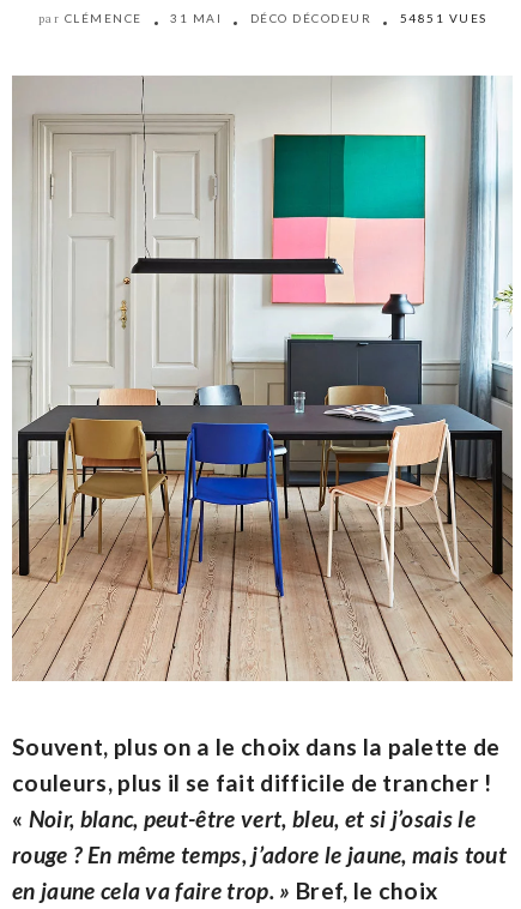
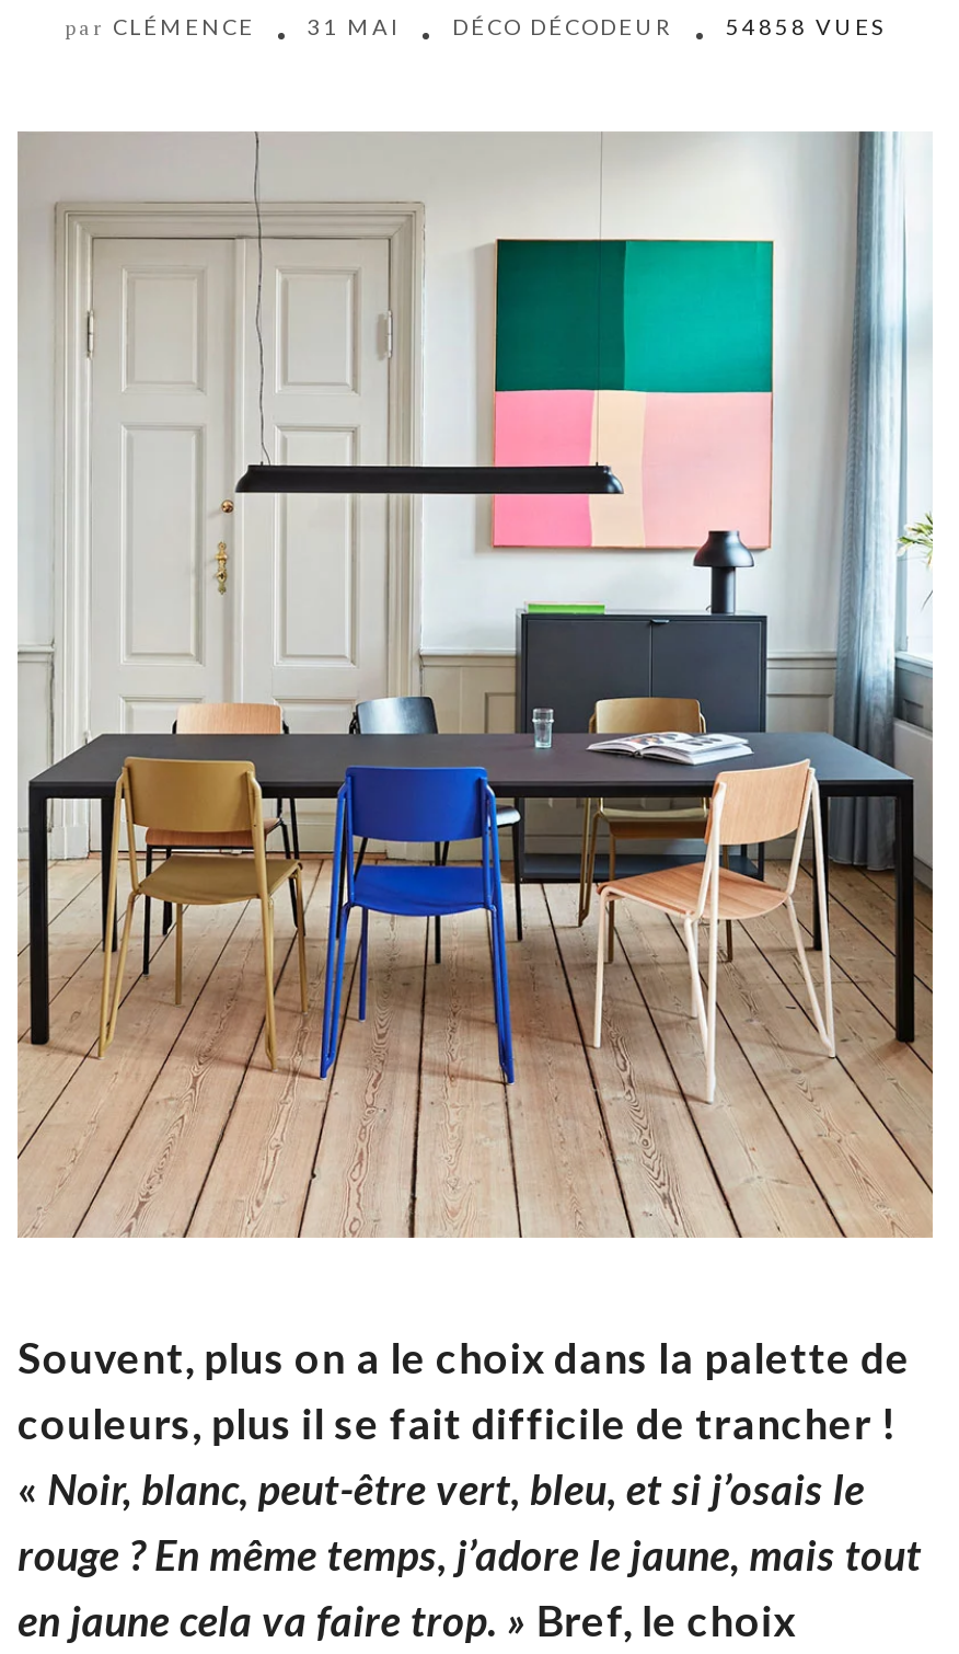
- par CLÉMENCE 31 MAI DÉCO DÉCODEUR 54851 VUES
+ par CLÉMENCE 31 MAI DÉCO DÉCODEUR 54858 VUES
